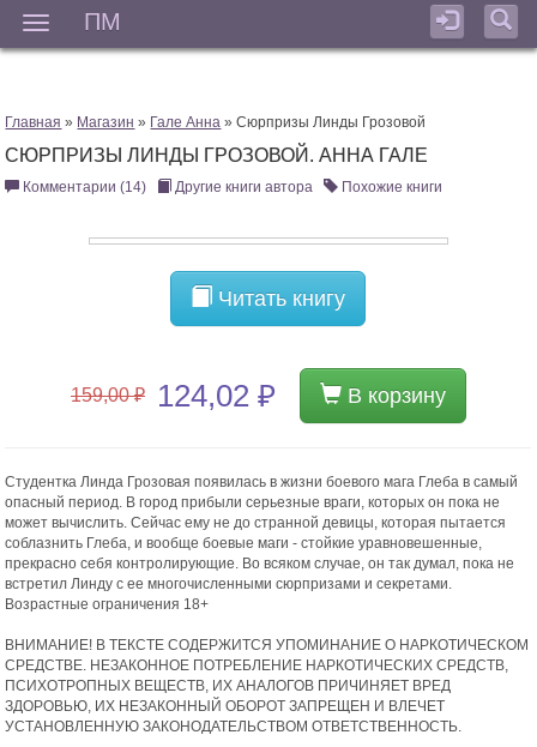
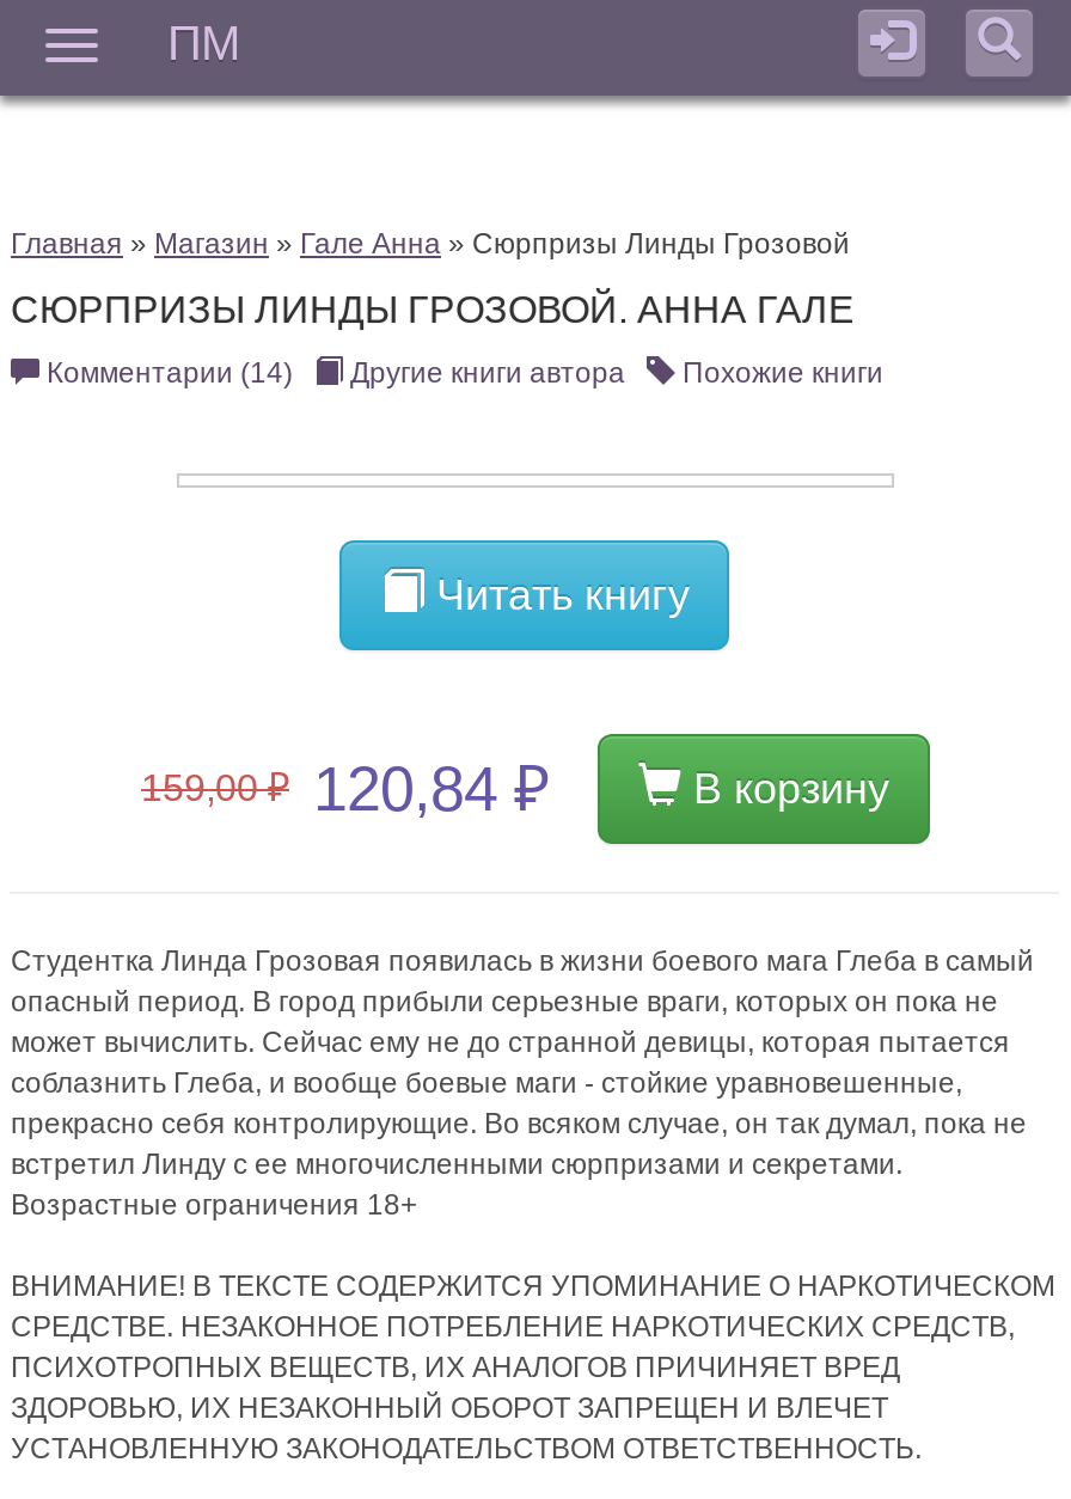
- 159,00 ₽ 124,02 ₽
+ 159,00 ₽ 120,84 ₽
